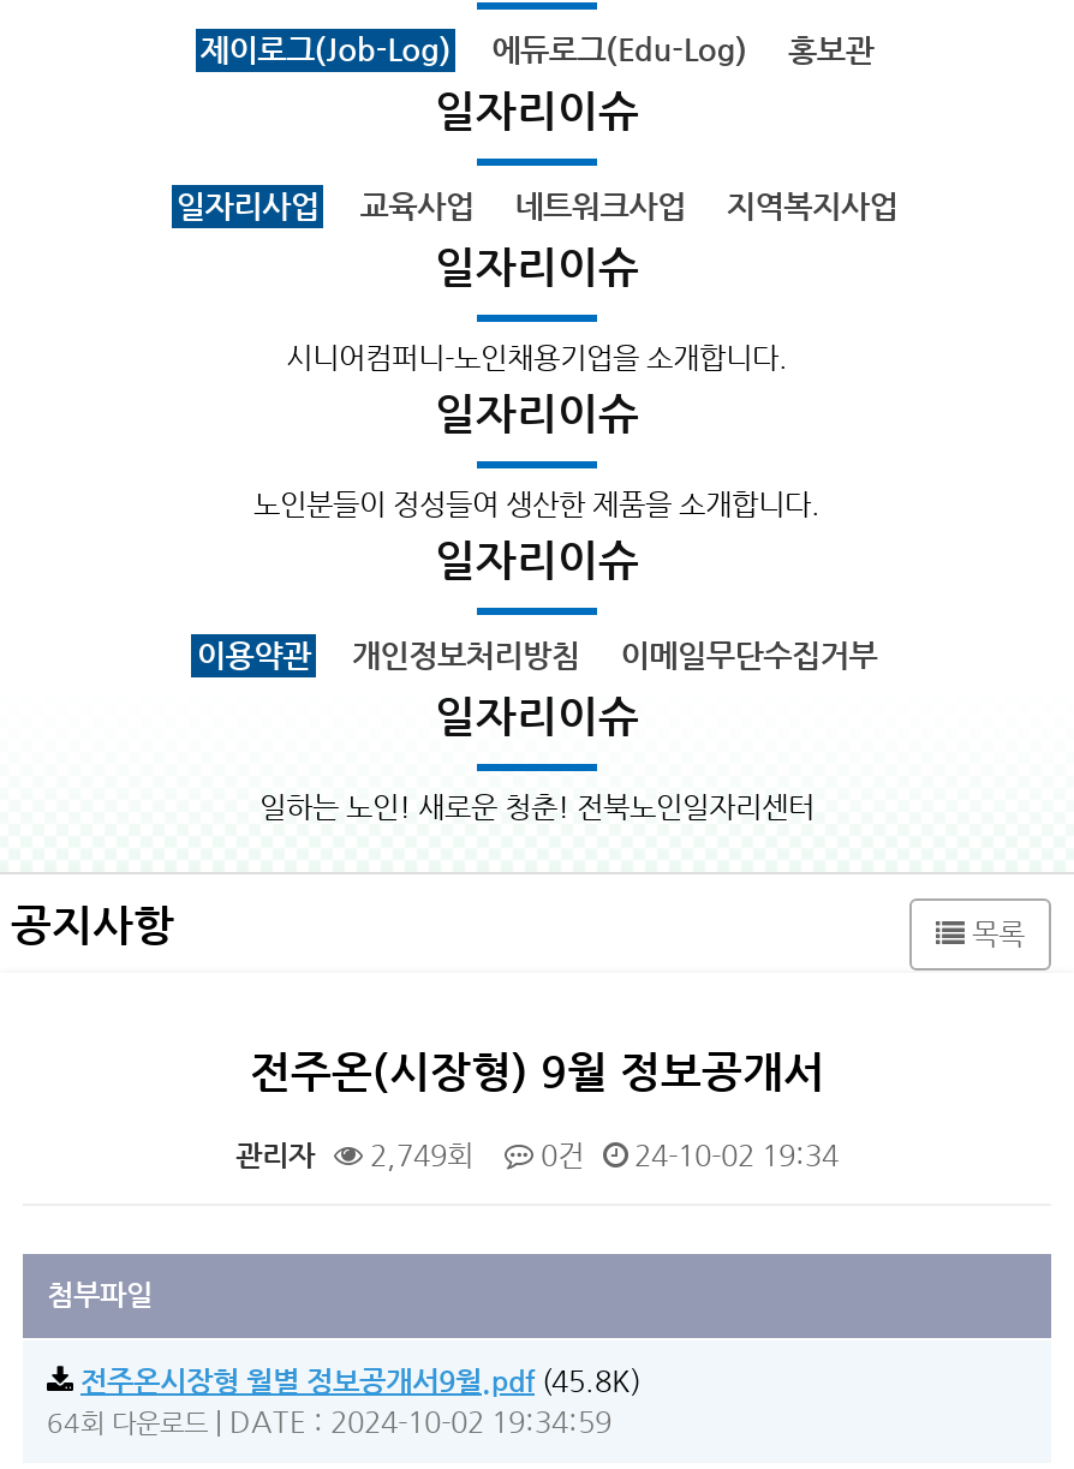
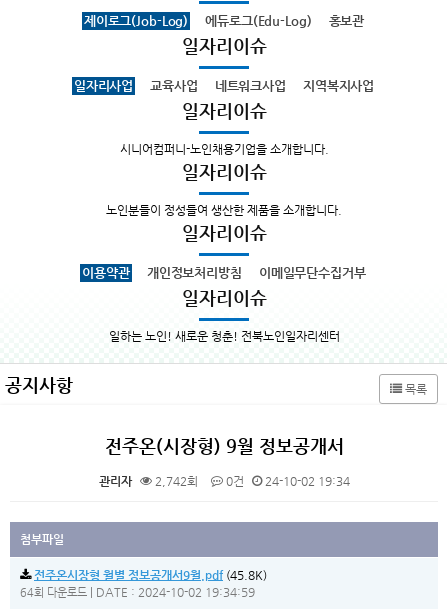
- 관리자 2,749회 0건 24-10-02 19:34
+ 관리자 2,742회 0건 24-10-02 19:34
